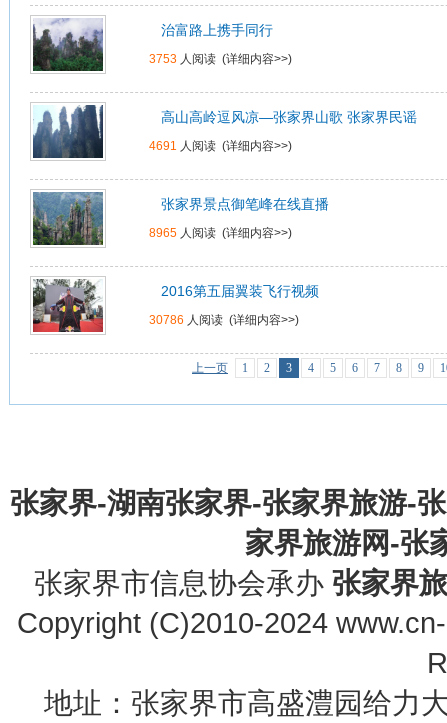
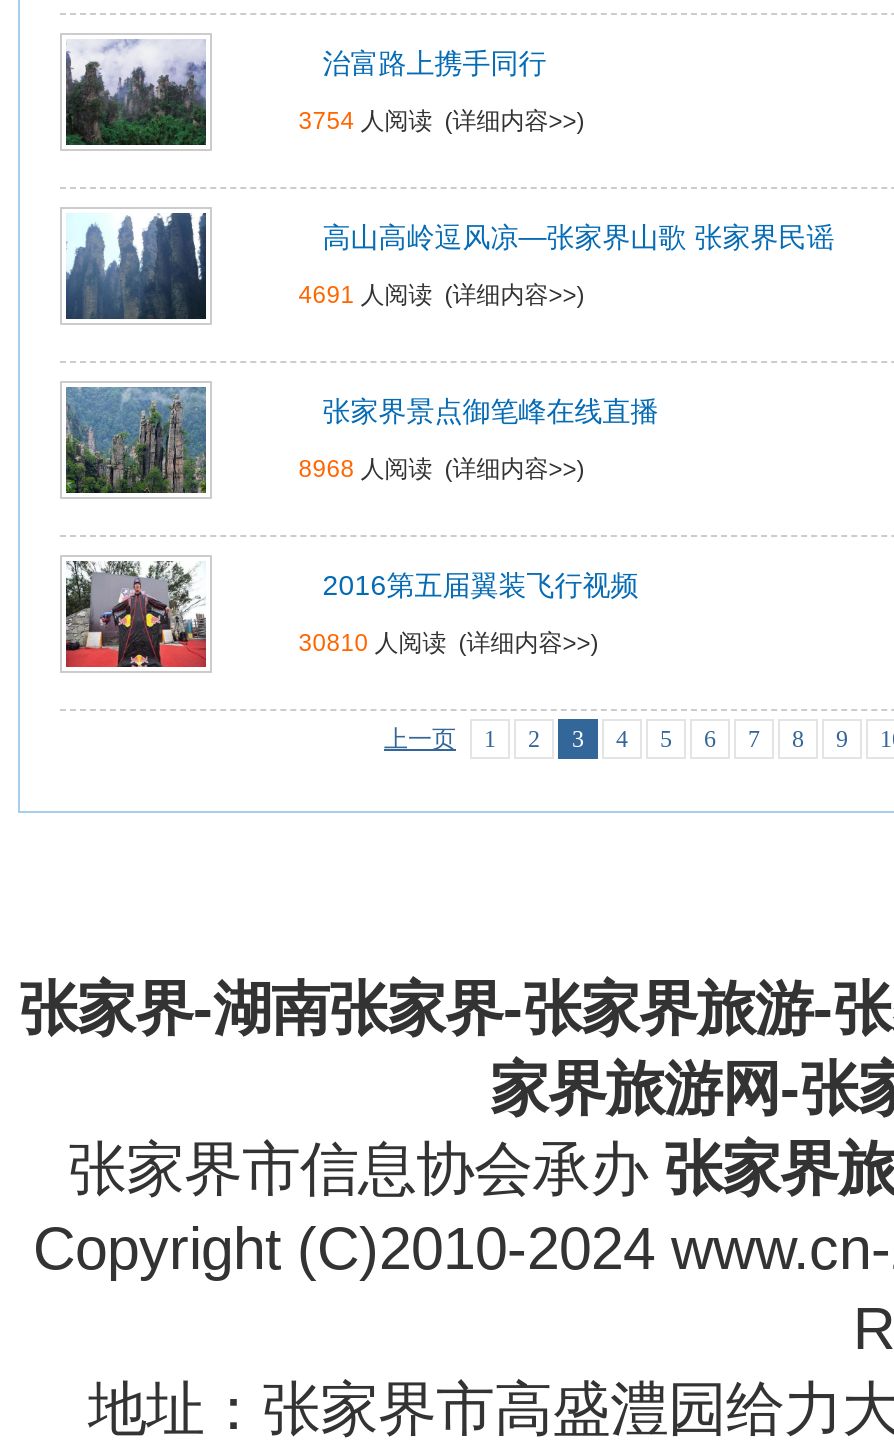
- 3753人阅读 (详细内容>>)
+ 3754人阅读 (详细内容>>)

- 8965人阅读 (详细内容>>)
+ 8968人阅读 (详细内容>>)

- 30786人阅读 (详细内容>>)
+ 30810人阅读 (详细内容>>)
